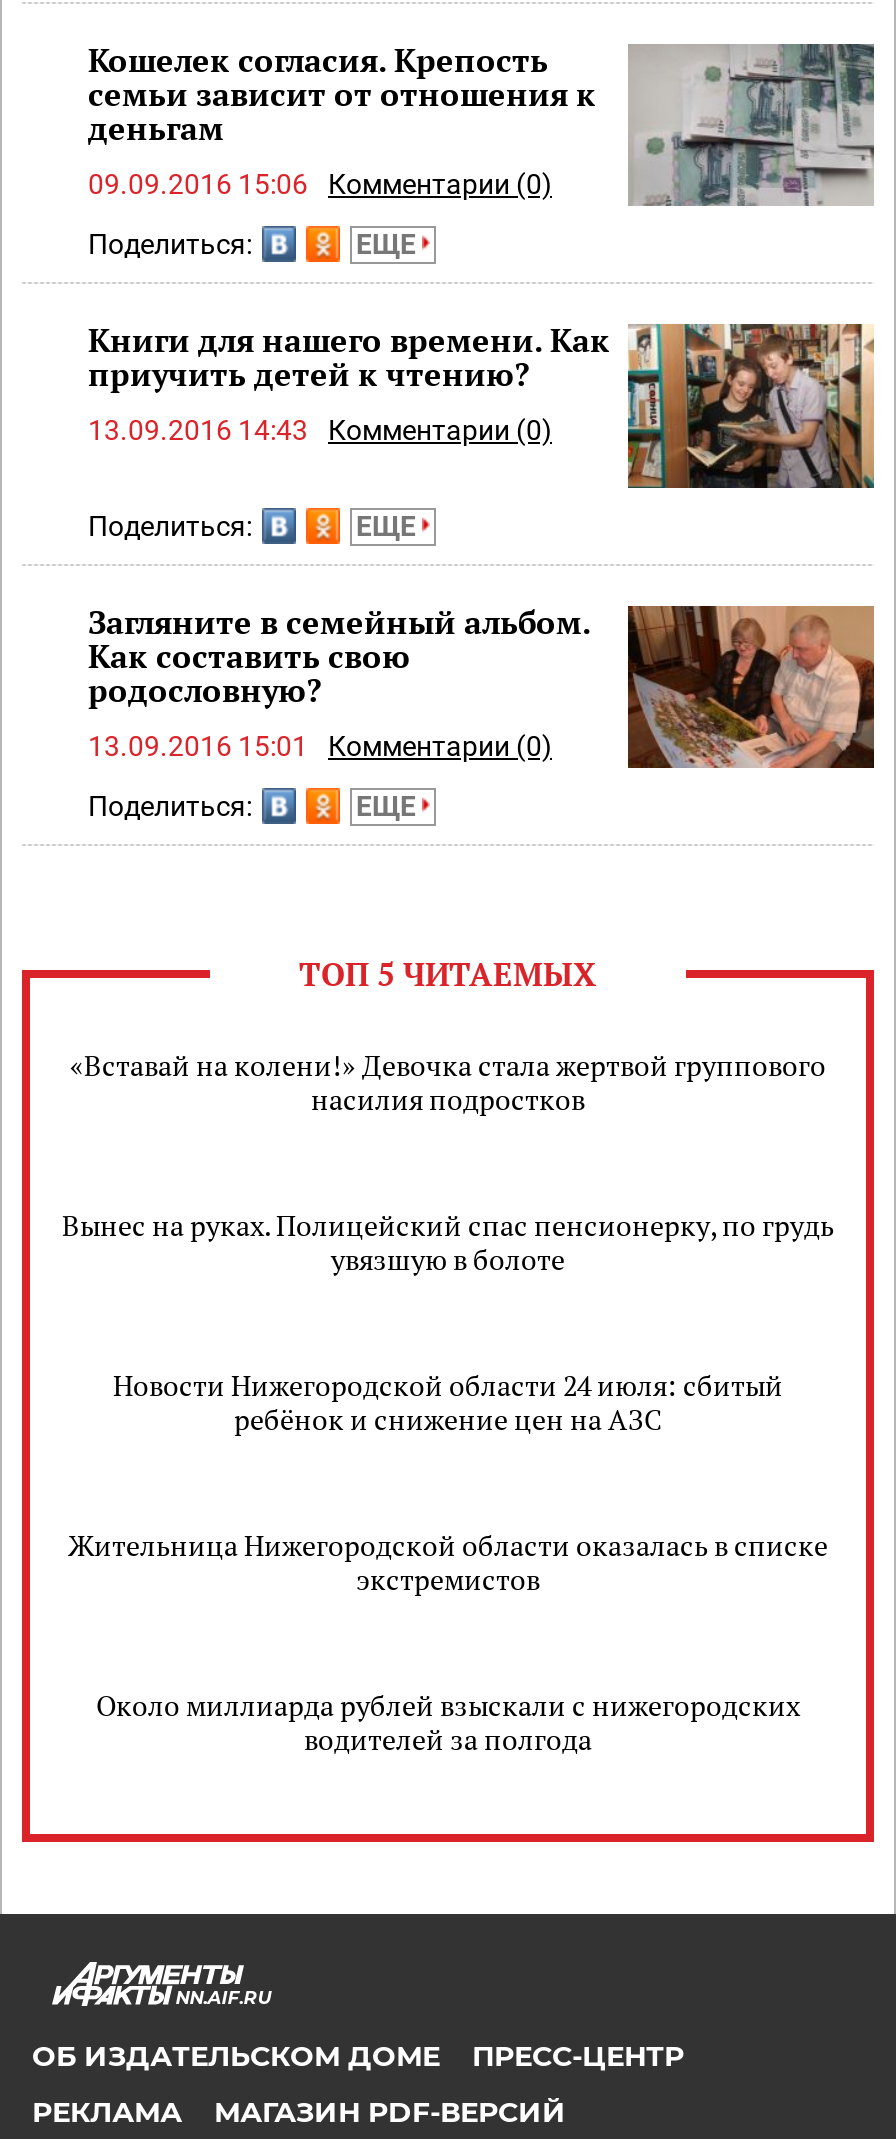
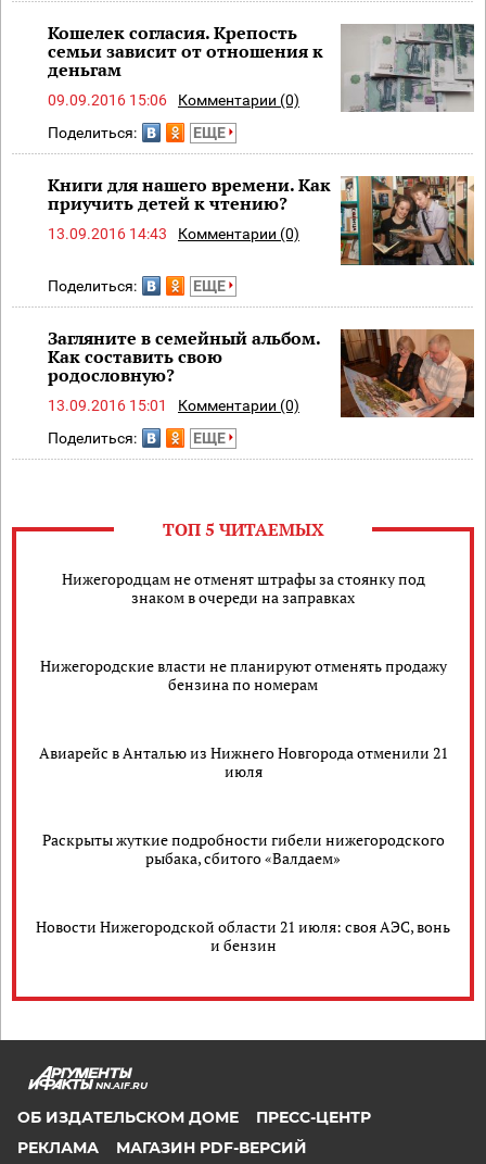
- «Вставай на колени!» Девочка стала жертвой группового
- насилия подростков
+ Нижегородцам не отменят штрафы за стоянку под
+ знаком в очереди на заправках

- Вынес на руках. Полицейский спас пенсионерку, по грудь
- увязшую в болоте
+ Нижегородские власти не планируют отменять продажу
+ бензина по номерам

- Новости Нижегородской области 24 июля: сбитый
- ребёнок и снижение цен на АЗС
+ Авиарейс в Анталью из Нижнего Новгорода отменили 21
+ июля

- Жительница Нижегородской области оказалась в списке
- экстремистов
+ Раскрыты жуткие подробности гибели нижегородского
+ рыбака, сбитого «Валдаем»

- Около миллиарда рублей взыскали с нижегородских
- водителей за полгода
+ Новости Нижегородской области 21 июля: своя АЭС, вонь
+ и бензин
